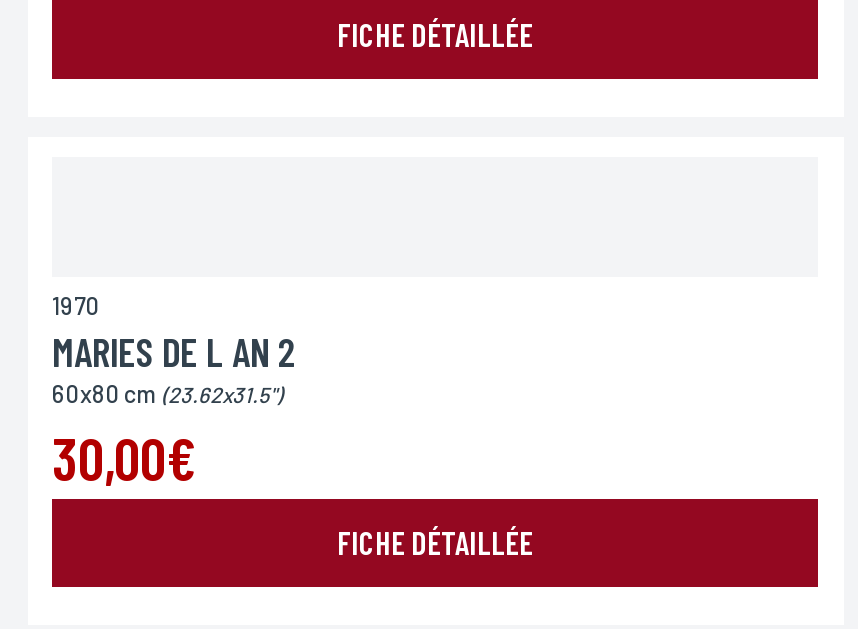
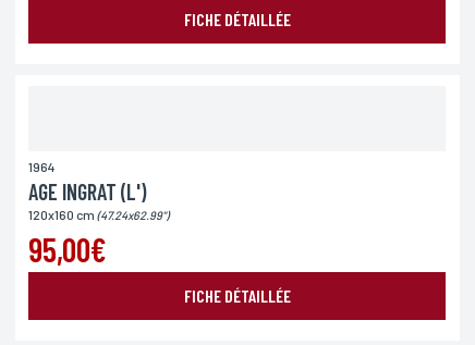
- 1970
- MARIES DE L AN 2
- 60x80 cm (23.62x31.5")
- 30,00€
+ 1964
+ AGE INGRAT (L')
+ 120x160 cm (47.24x62.99")
+ 95,00€
